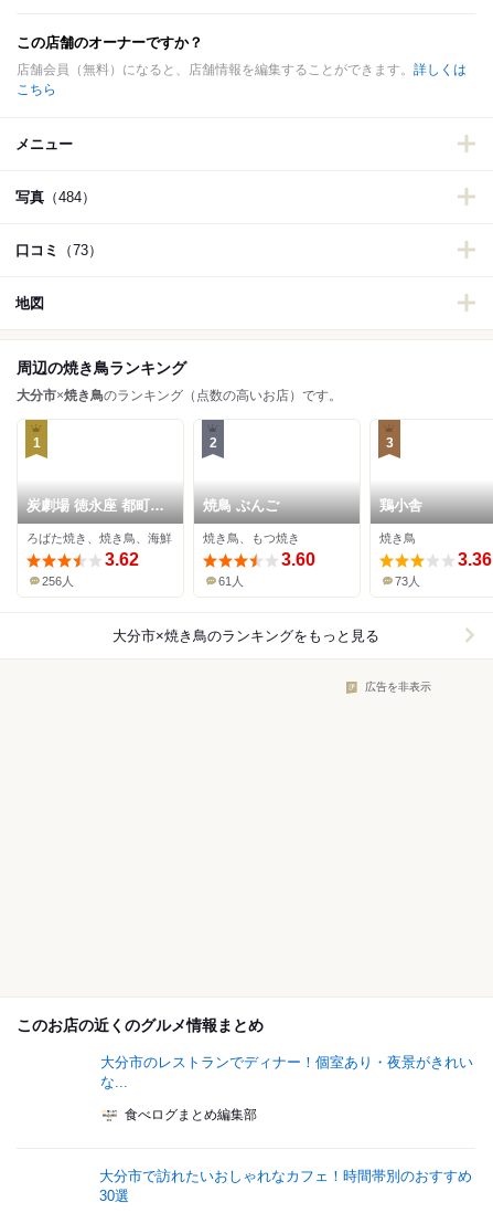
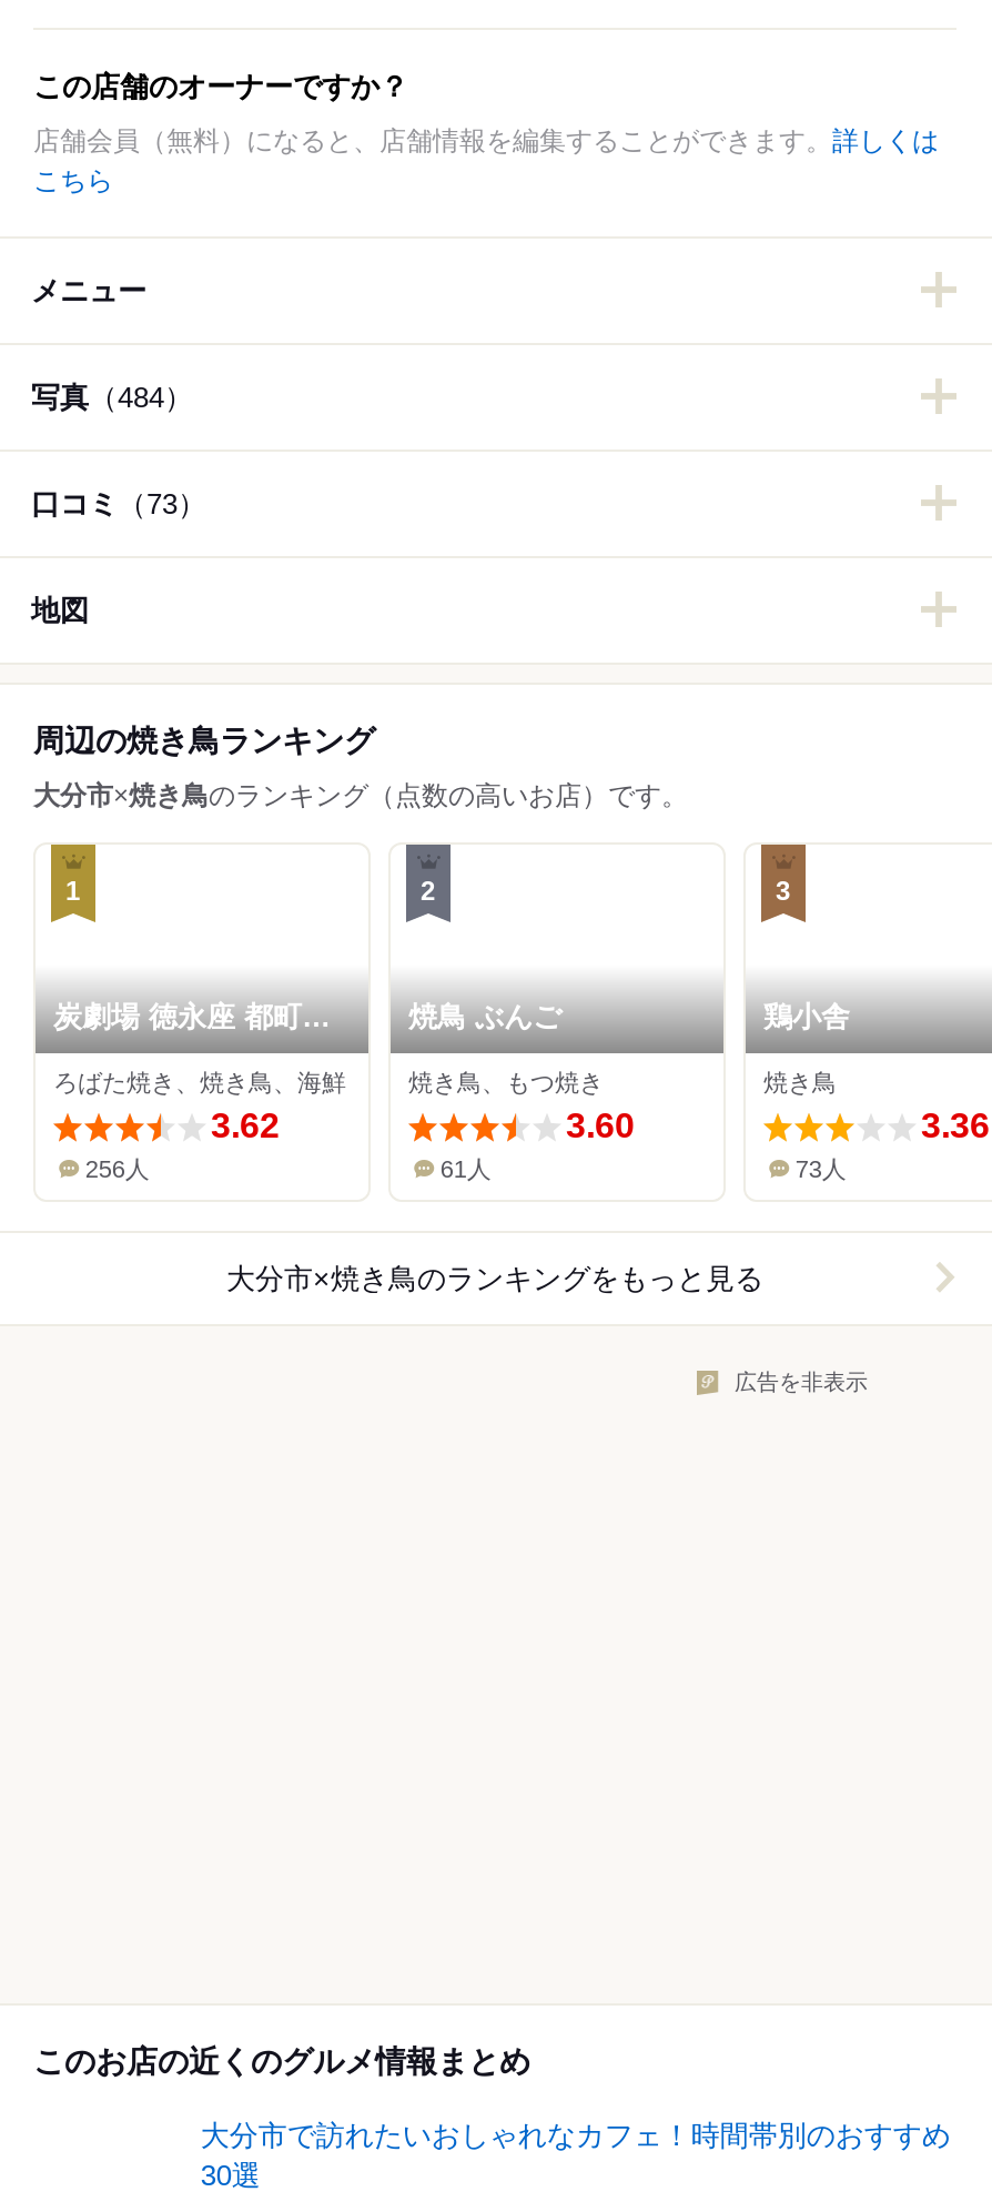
- 大分市のレストランでディナー！個室あり・夜景がきれい
- な...
- 食べログまとめ編集部
